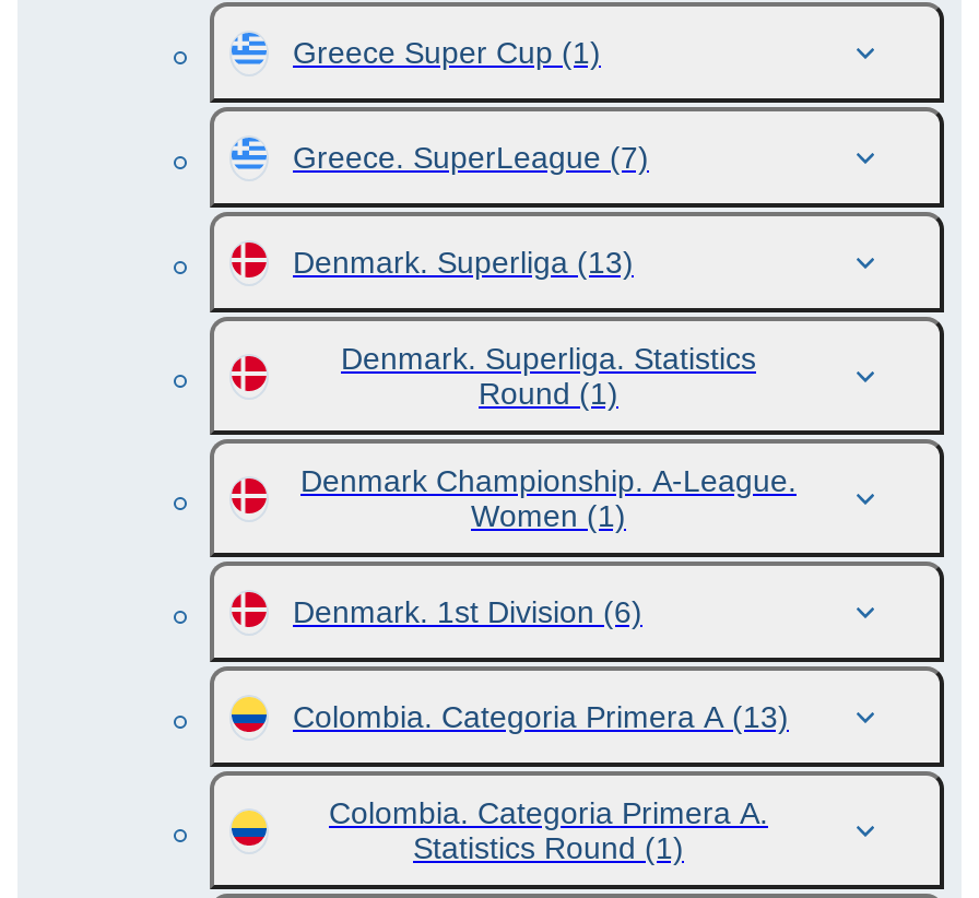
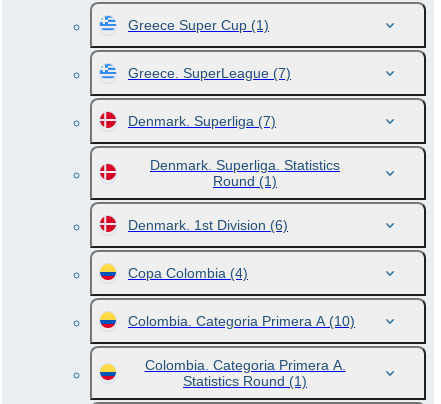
- Denmark. Superliga (13)
+ Denmark. Superliga (7)

- Denmark Championship. A-League.
- Women (1)

moved up: Denmark. 1st Division (6)

- Colombia. Categoria Primera A (13)
+ Copa Colombia (4)
+ Colombia. Categoria Primera A (10)
